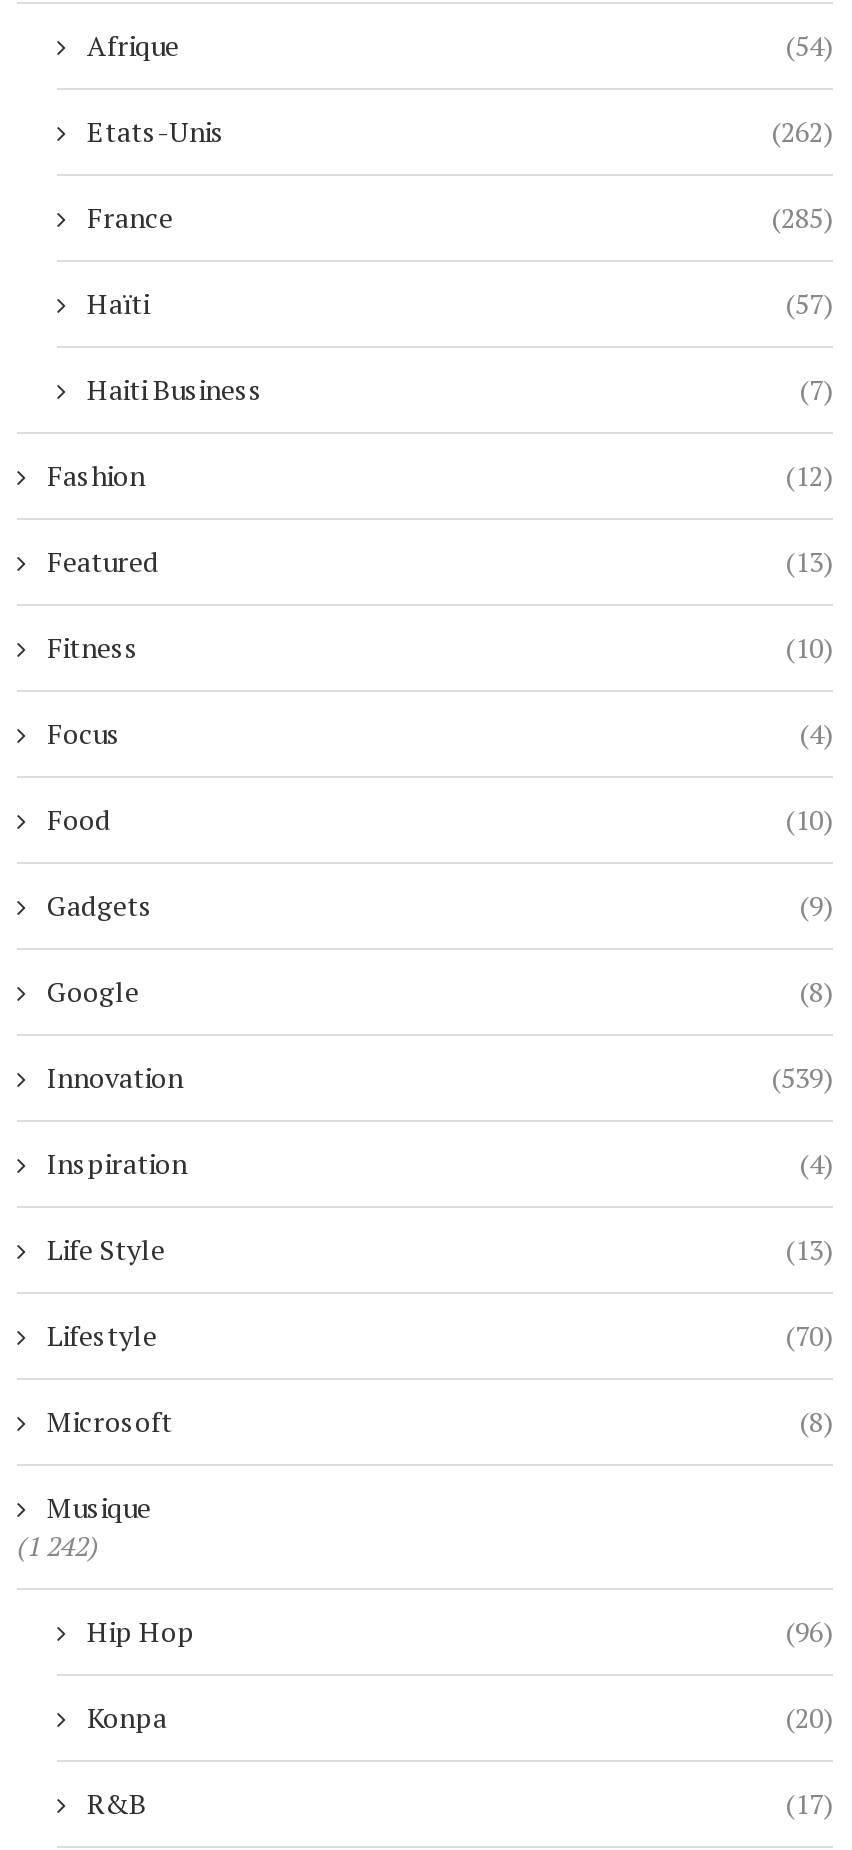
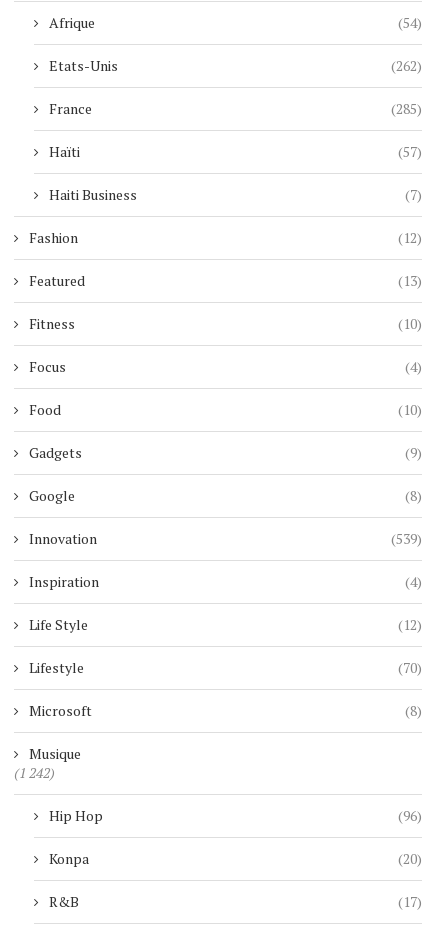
- (13)
+ (12)
